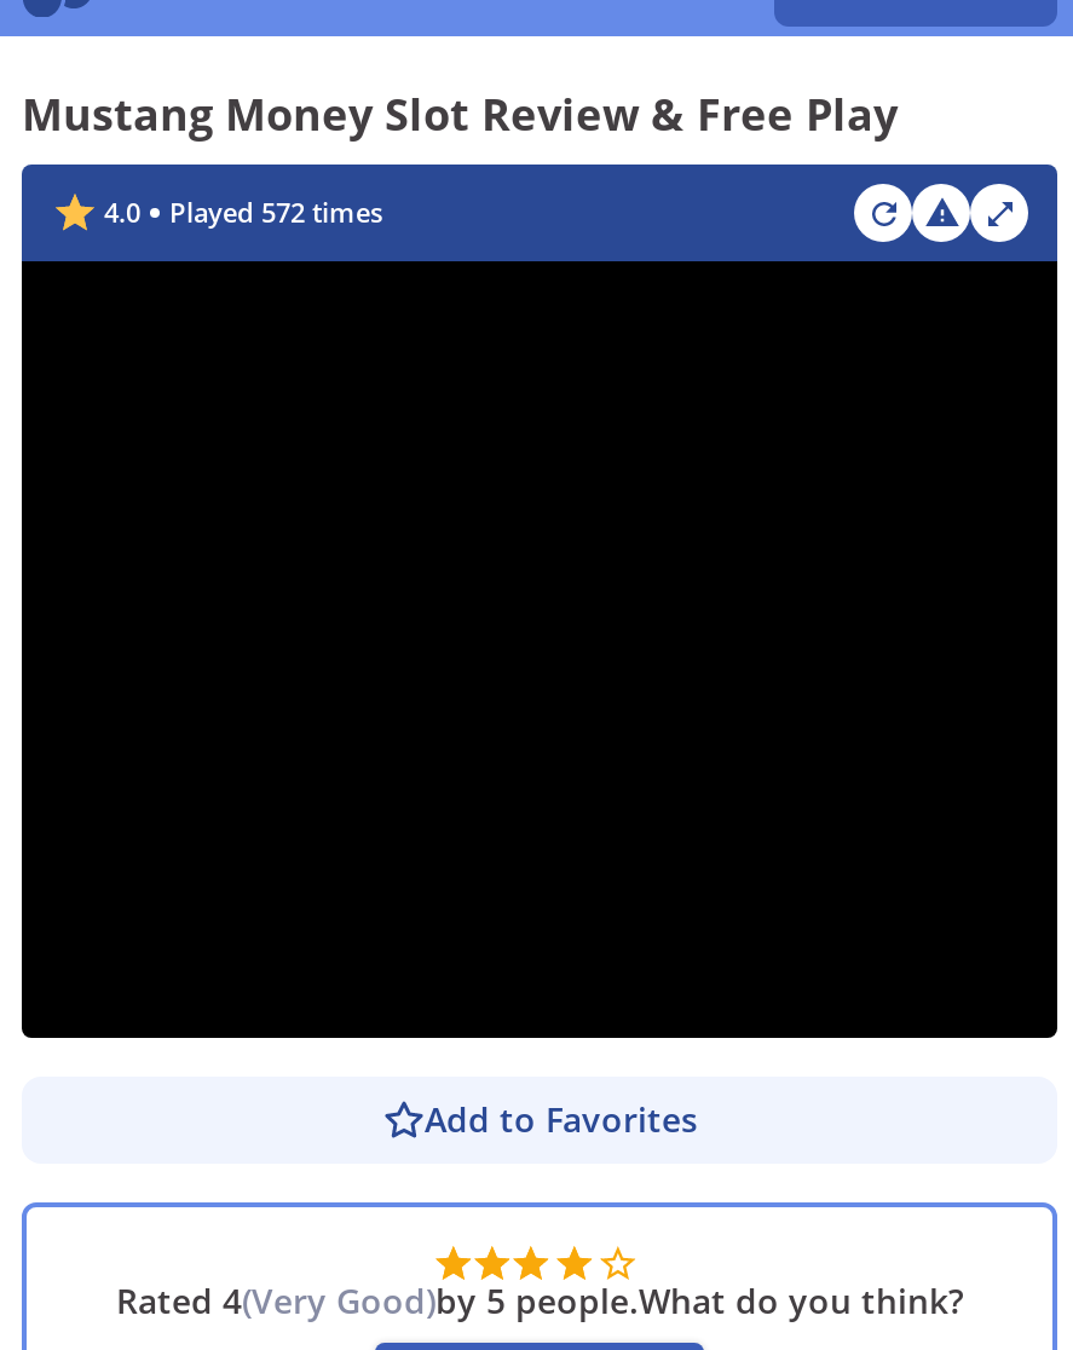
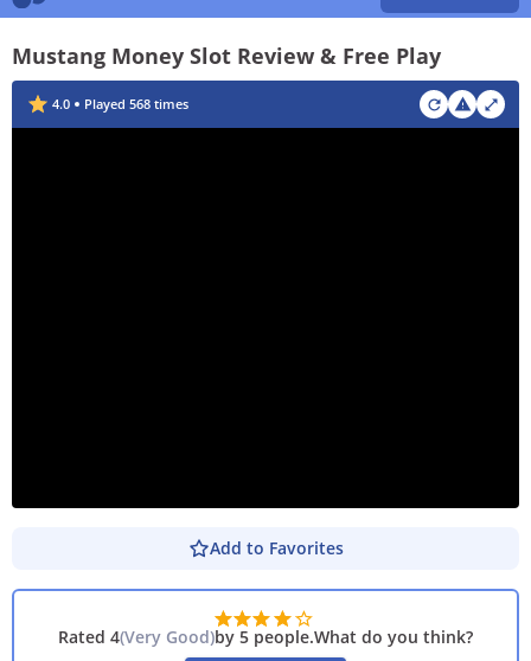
- 4.0 Played 572 times
+ 4.0 Played 568 times
